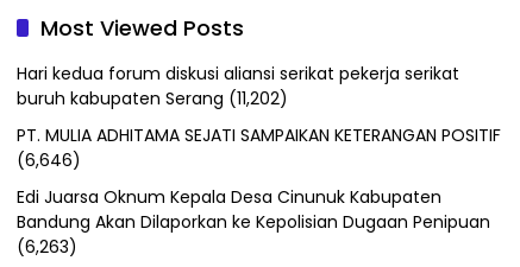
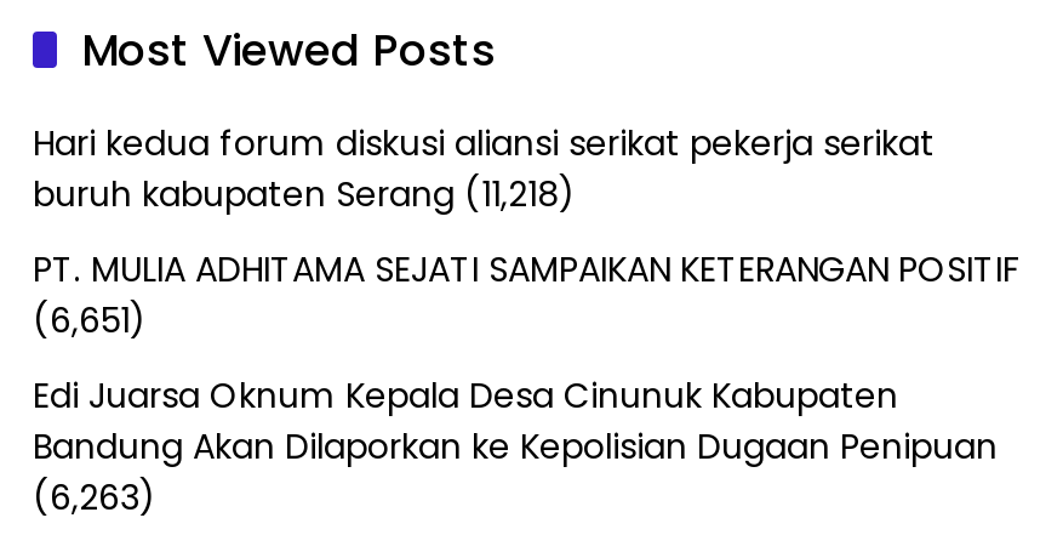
- buruh kabupaten Serang (11,202)
+ buruh kabupaten Serang (11,218)

- (6,646)
+ (6,651)
